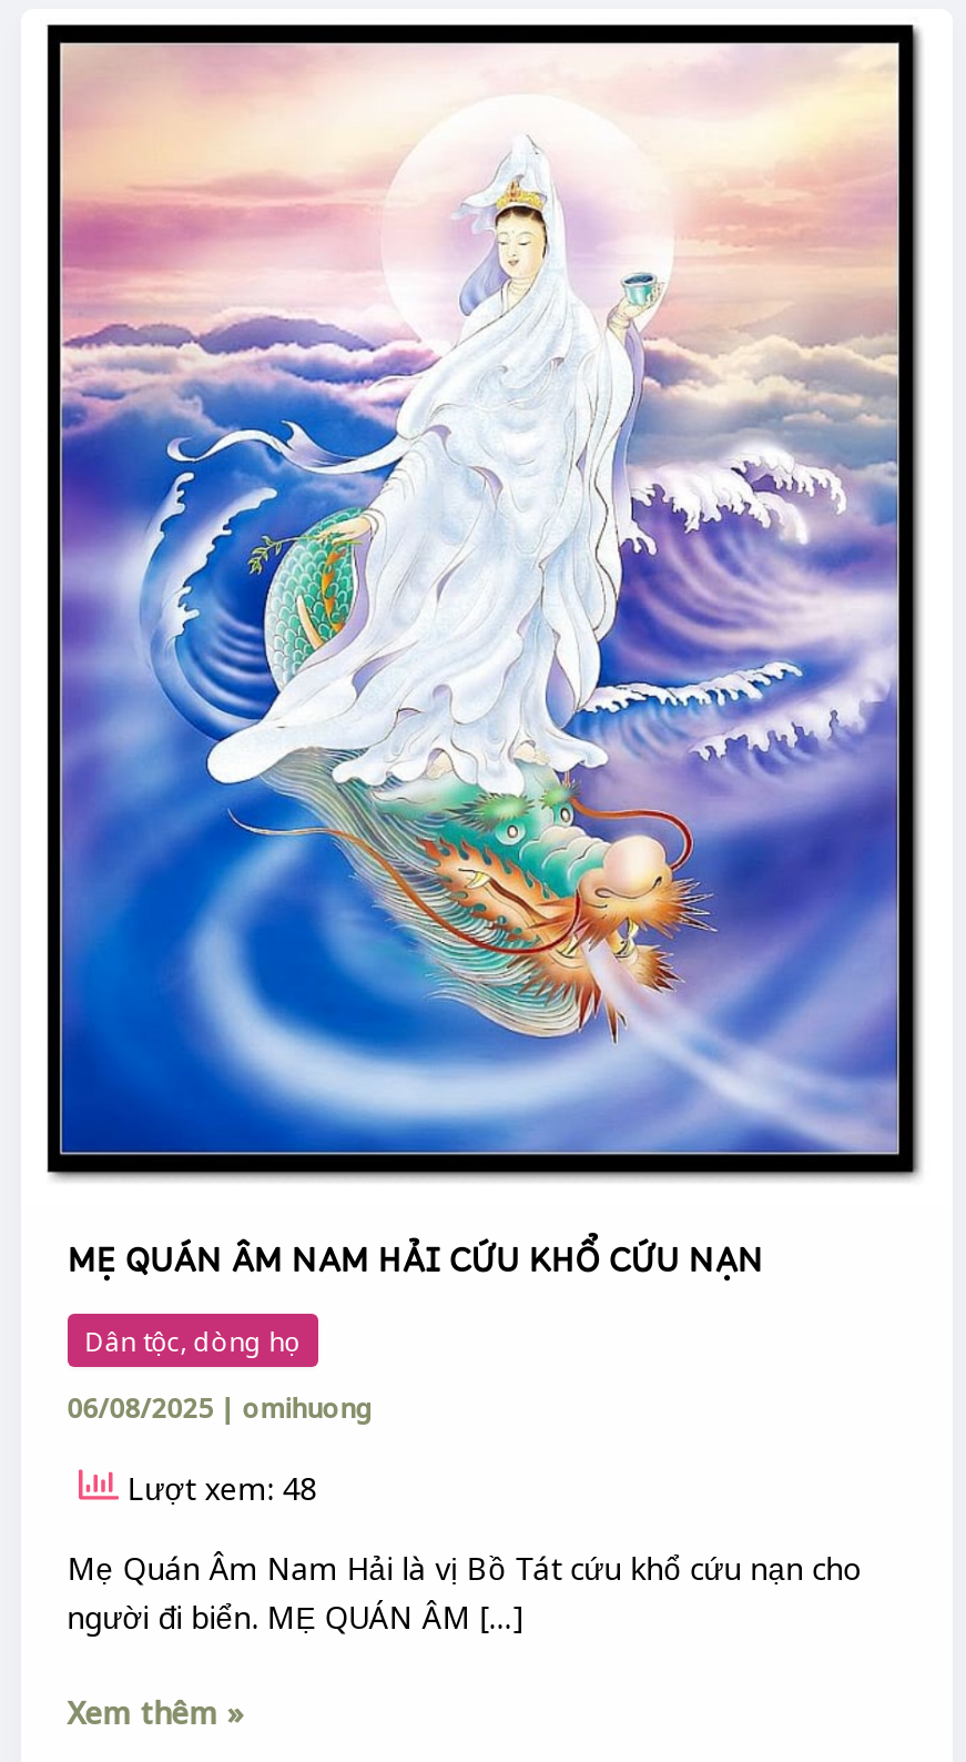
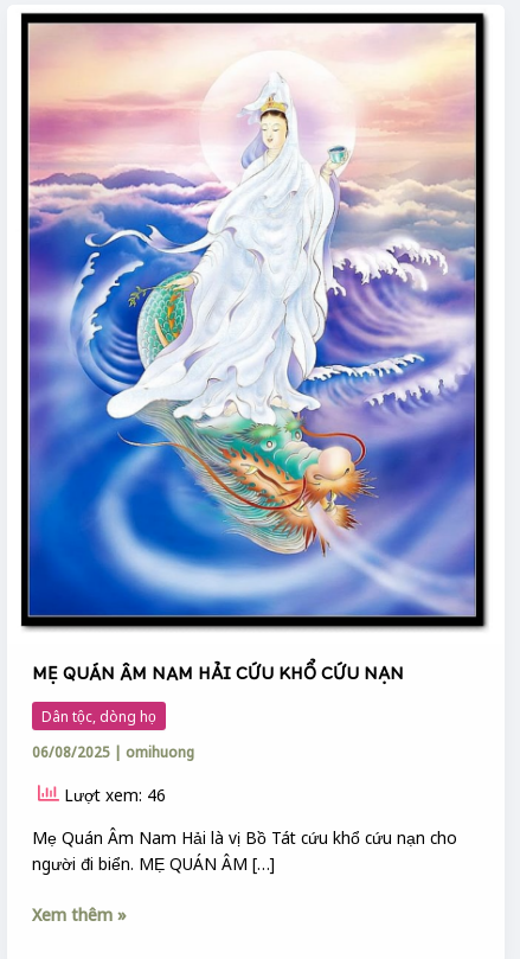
- Lượt xem: 48
+ Lượt xem: 46
